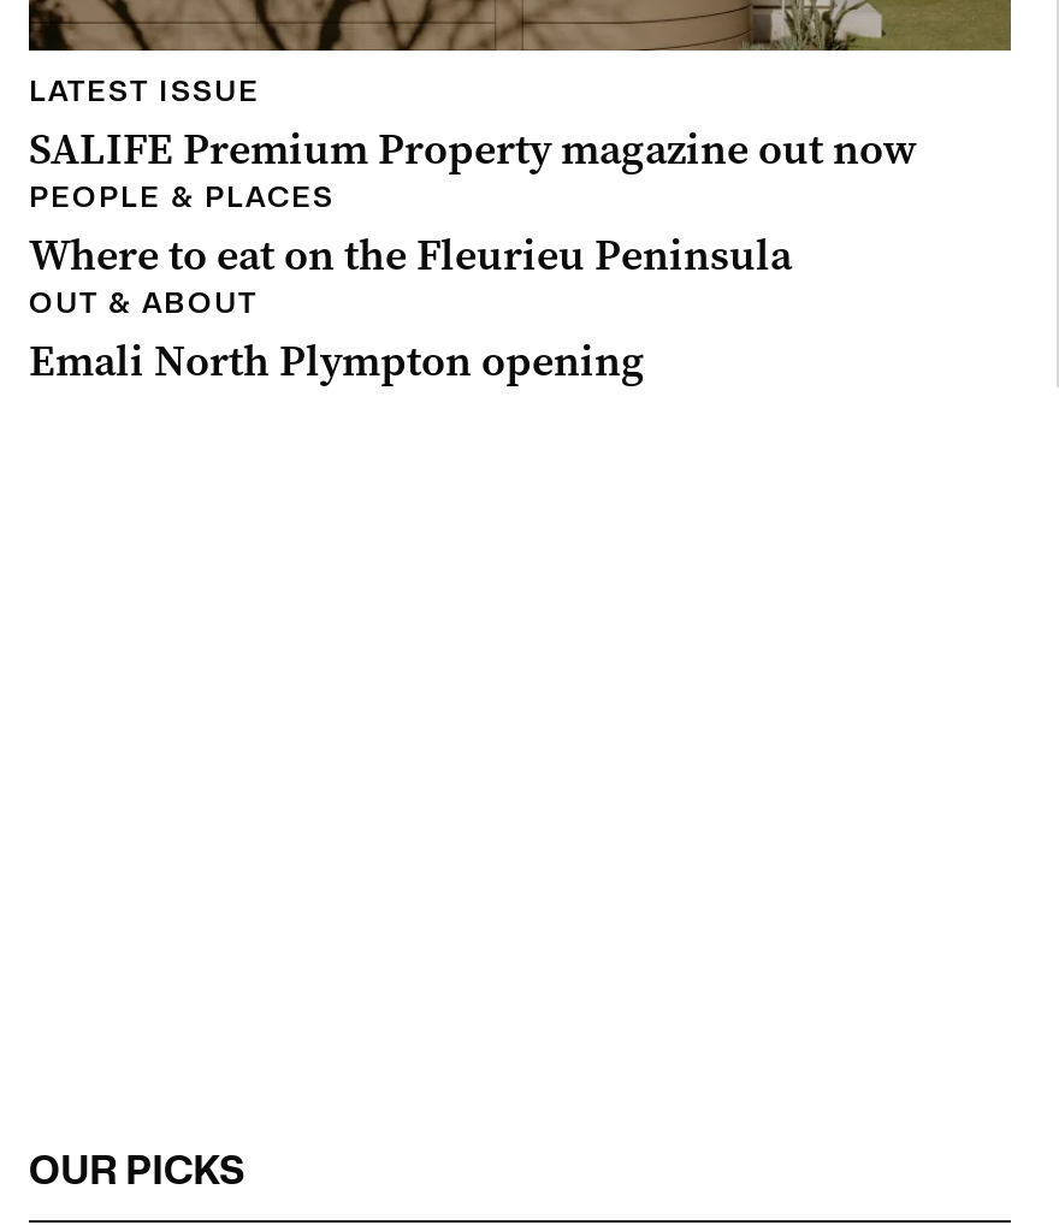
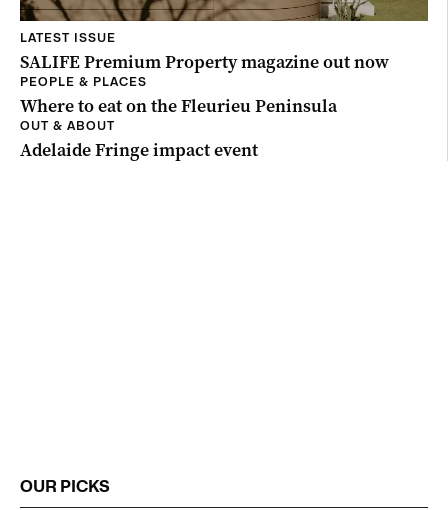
- Emali North Plympton opening
+ Adelaide Fringe impact event
